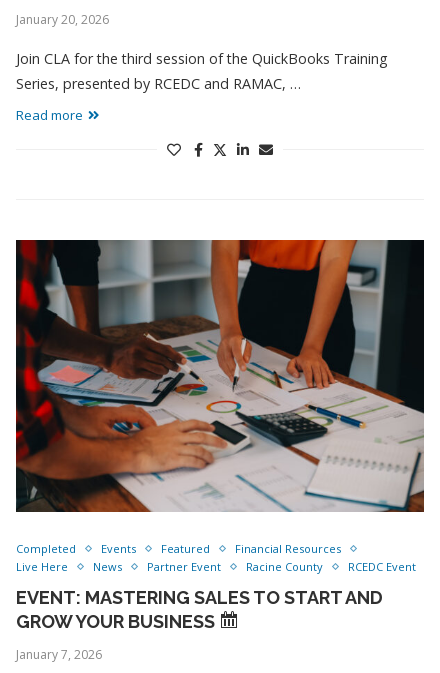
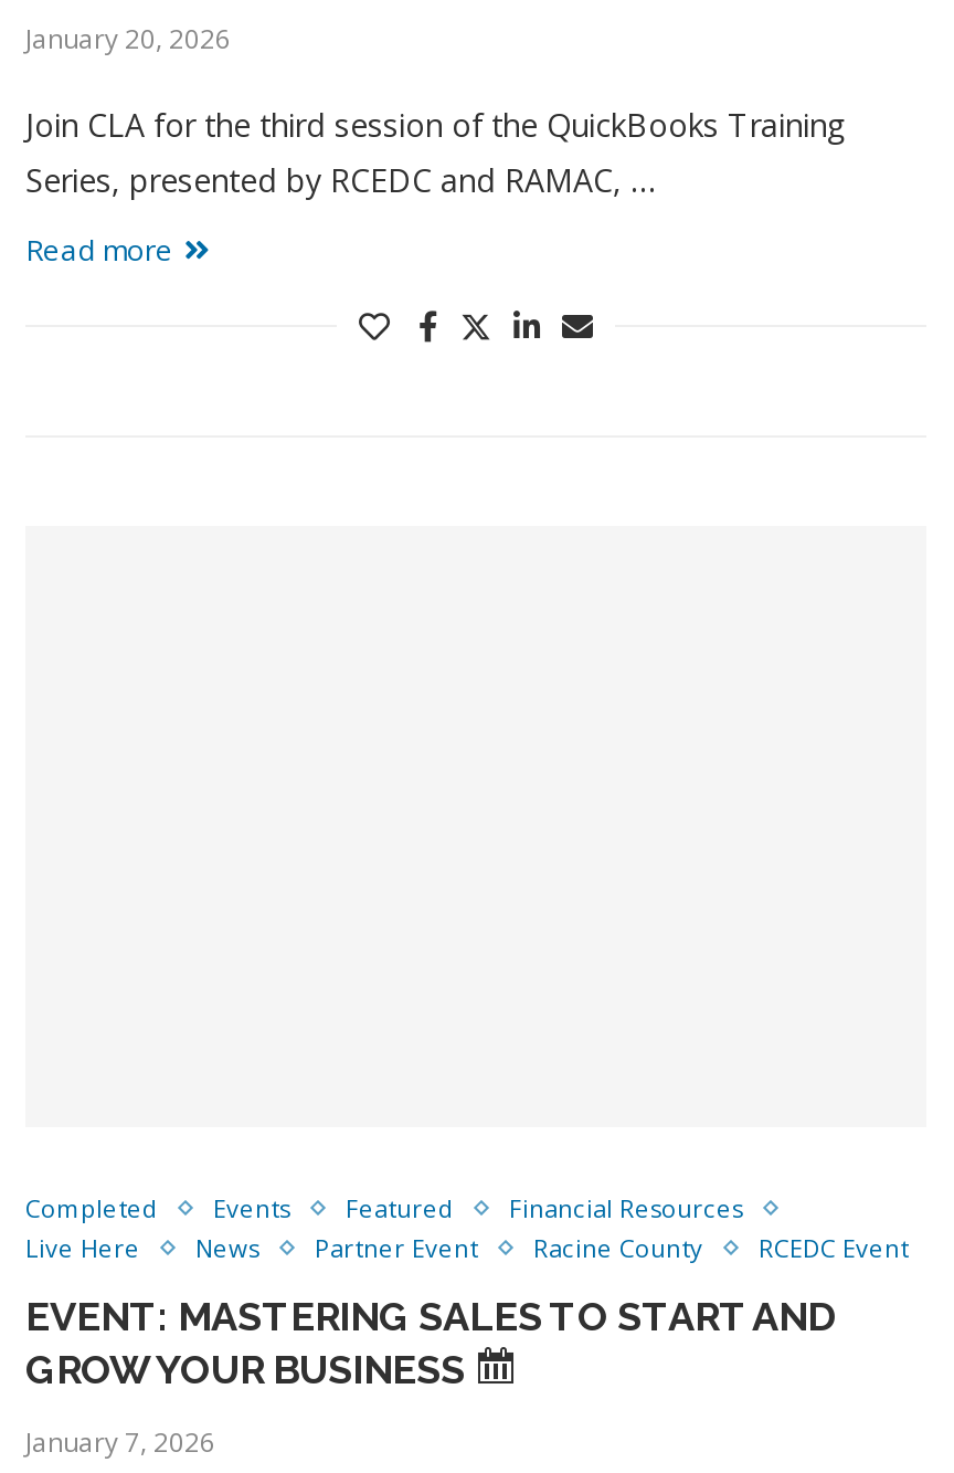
- [image]
